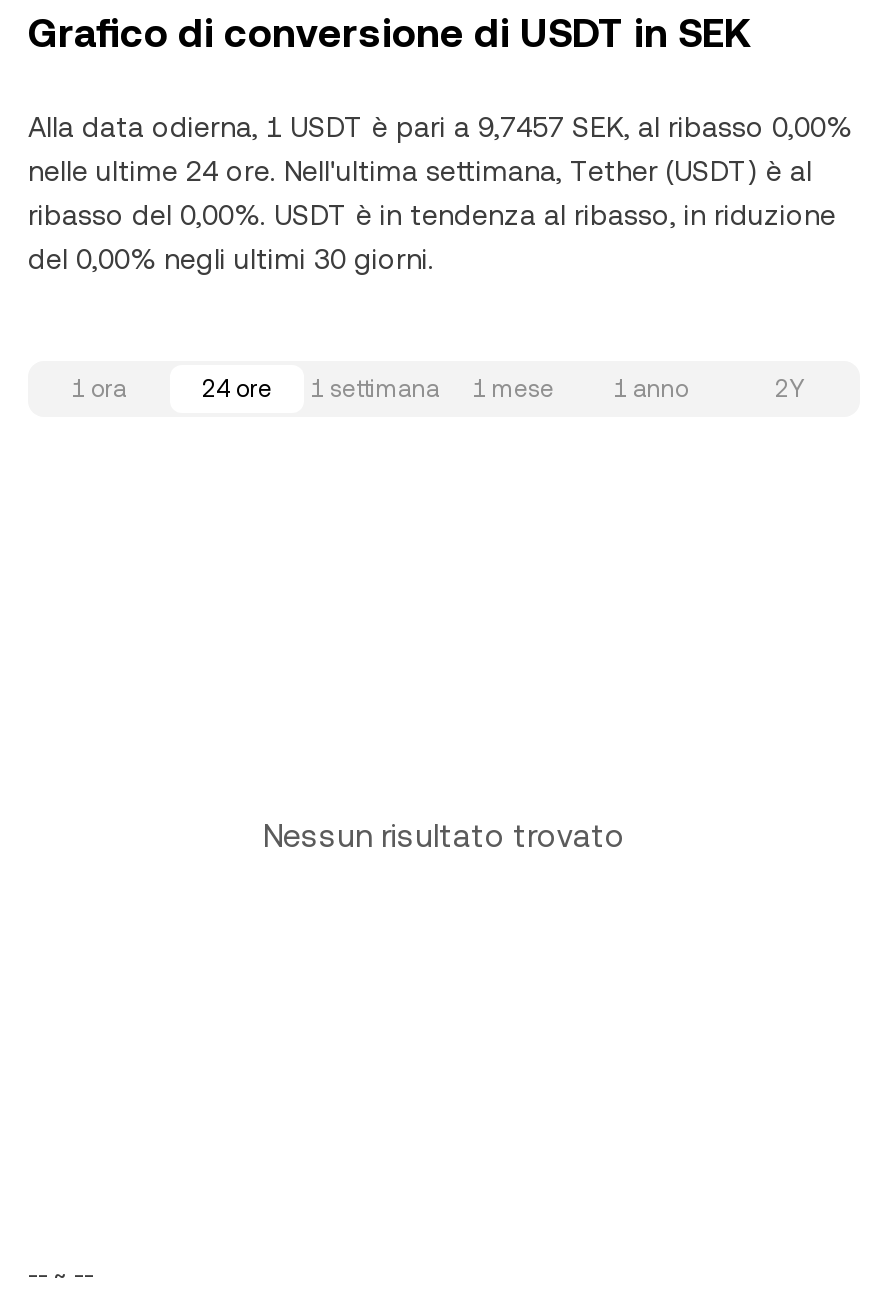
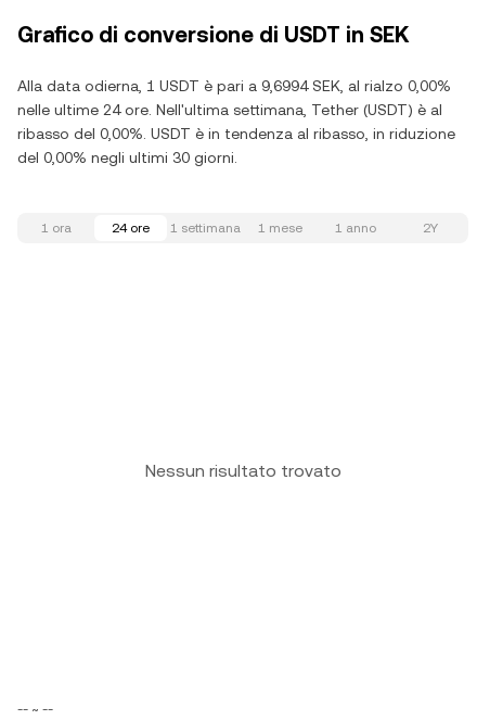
- Alla data odierna, 1 USDT è pari a 9,7457 SEK, al ribasso 0,00%
+ Alla data odierna, 1 USDT è pari a 9,6994 SEK, al rialzo 0,00%
